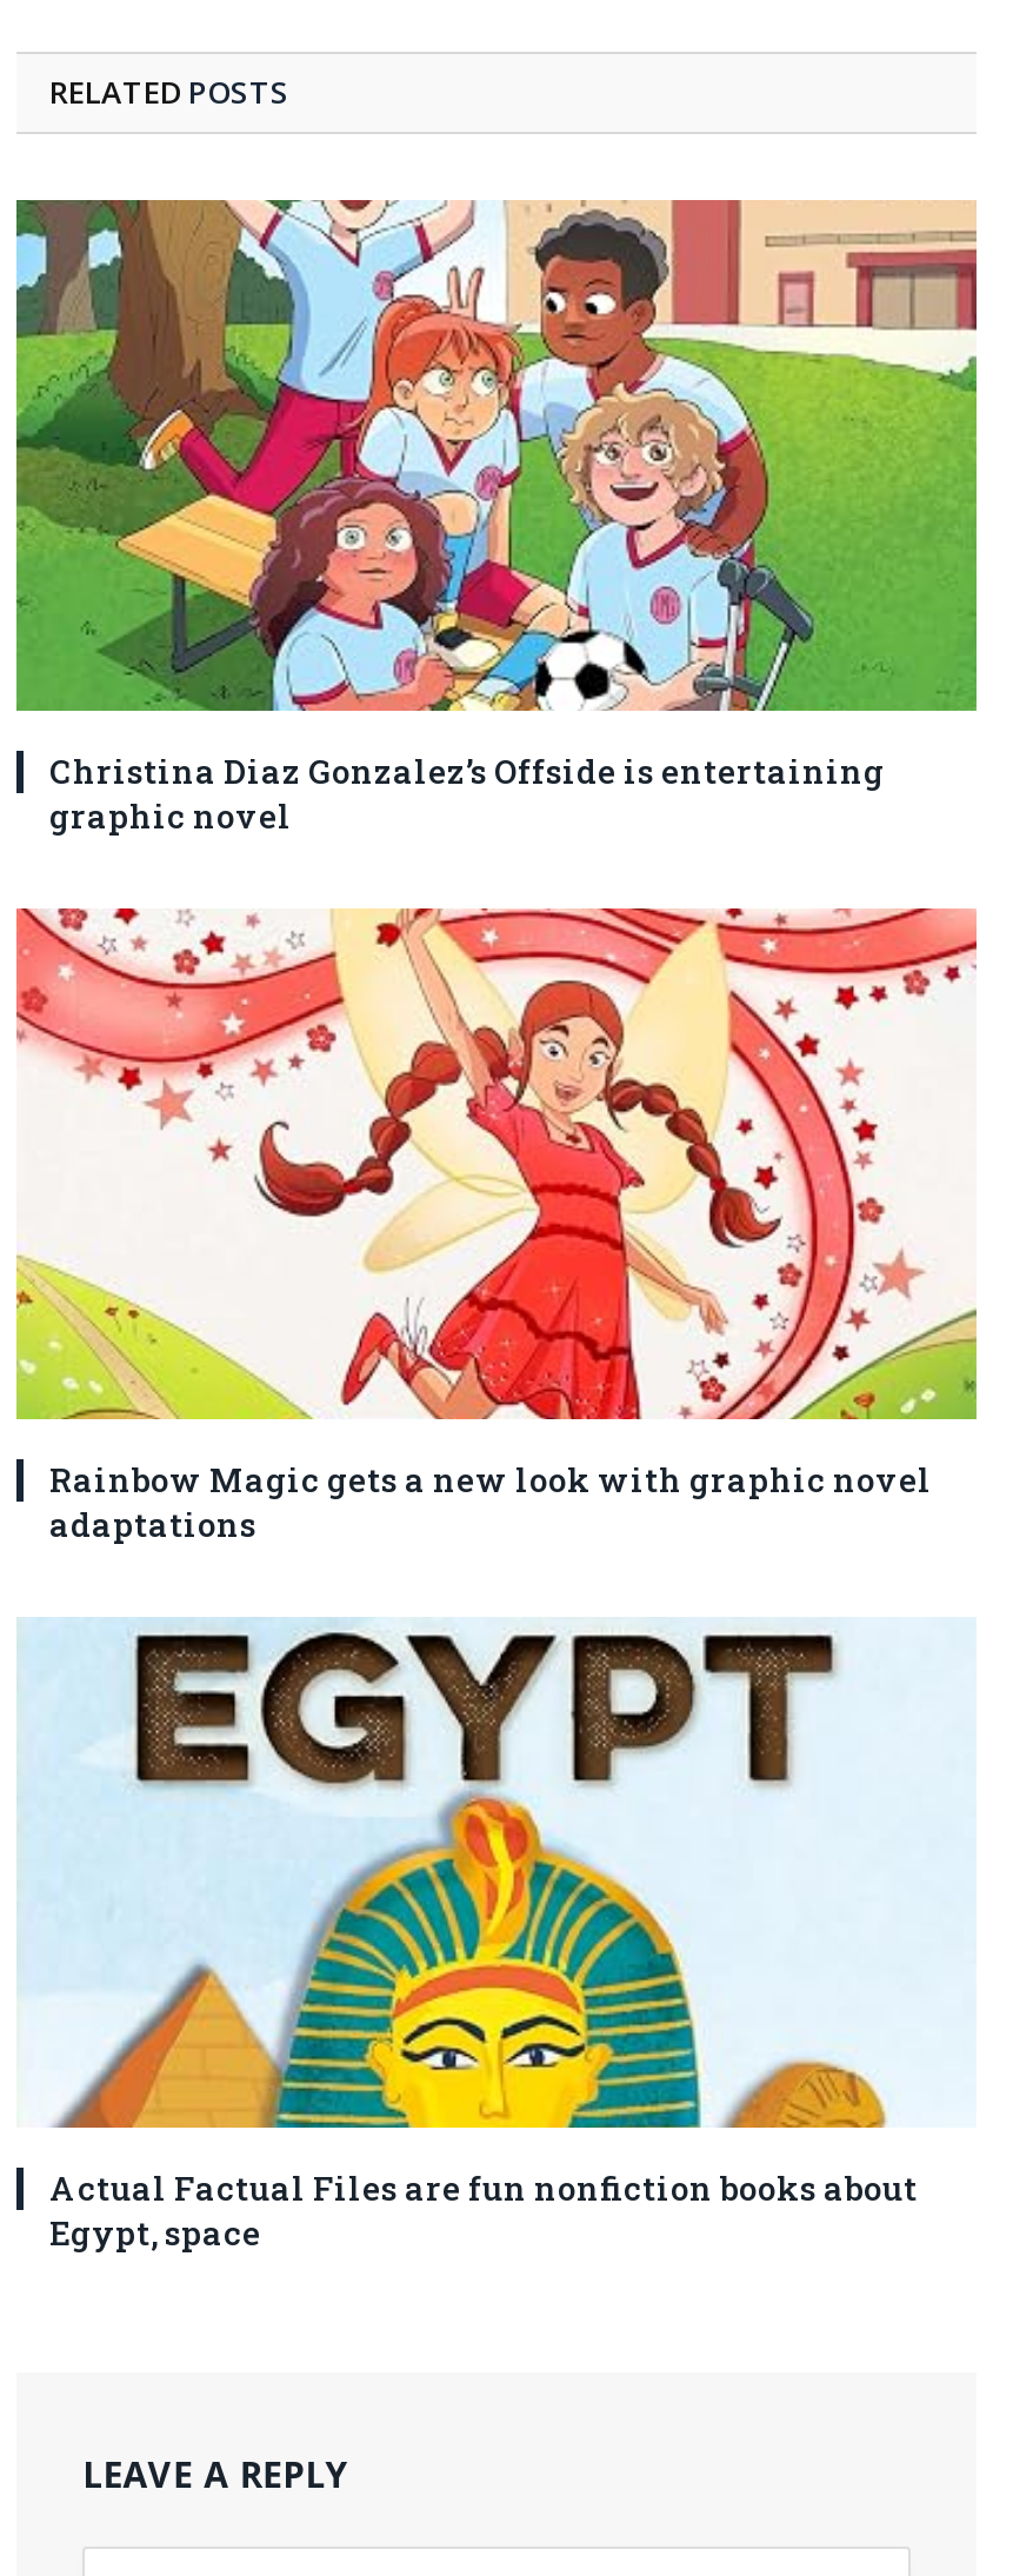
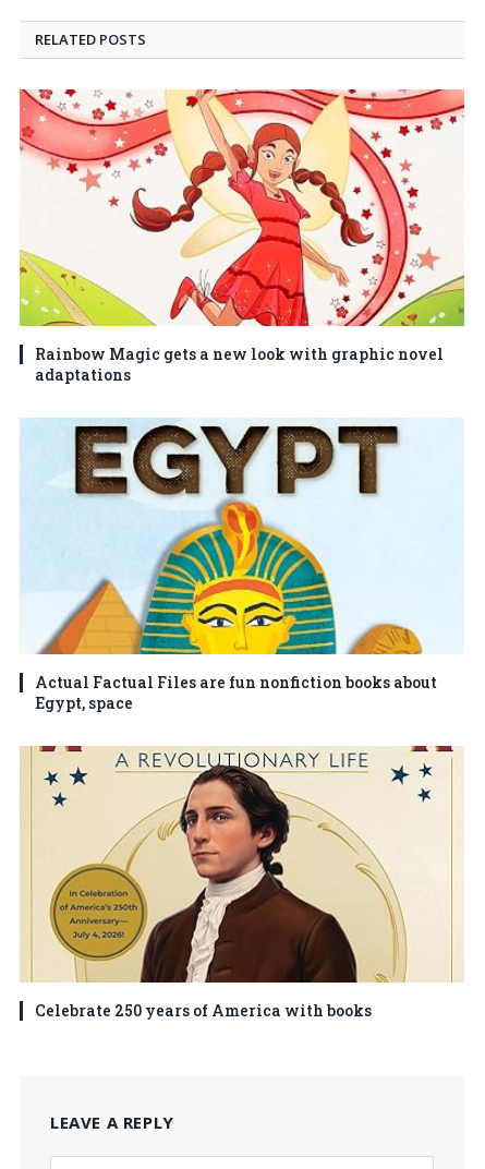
- [image]
- Christina Diaz Gonzalez’s Offside is entertaining
- graphic novel

moved up: [image] | Rainbow Magic gets a new look with graphic novel | adaptations | Actual Factual Files are fun nonfiction books about | Egypt, space

+ [image]
+ Celebrate 250 years of America with books
